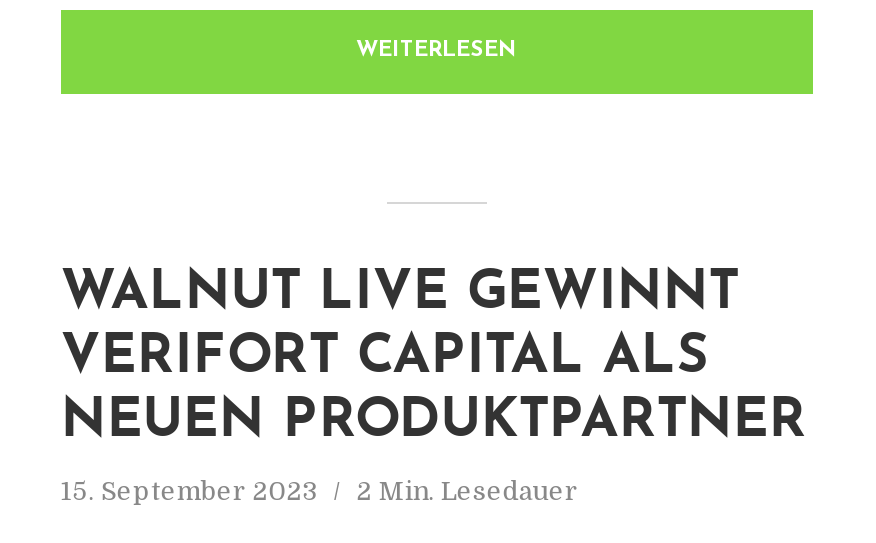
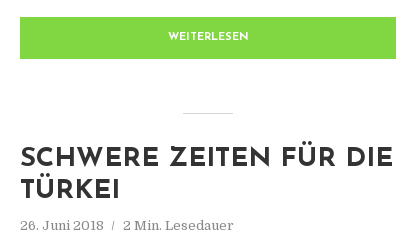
- WALNUT LIVE GEWINNT
- VERIFORT CAPITAL ALS
- NEUEN PRODUKTPARTNER
+ SCHWERE ZEITEN FÜR DIE
+ TÜRKEI

- 15. September 2023 2 Min. Lesedauer
+ 26. Juni 2018 2 Min. Lesedauer
